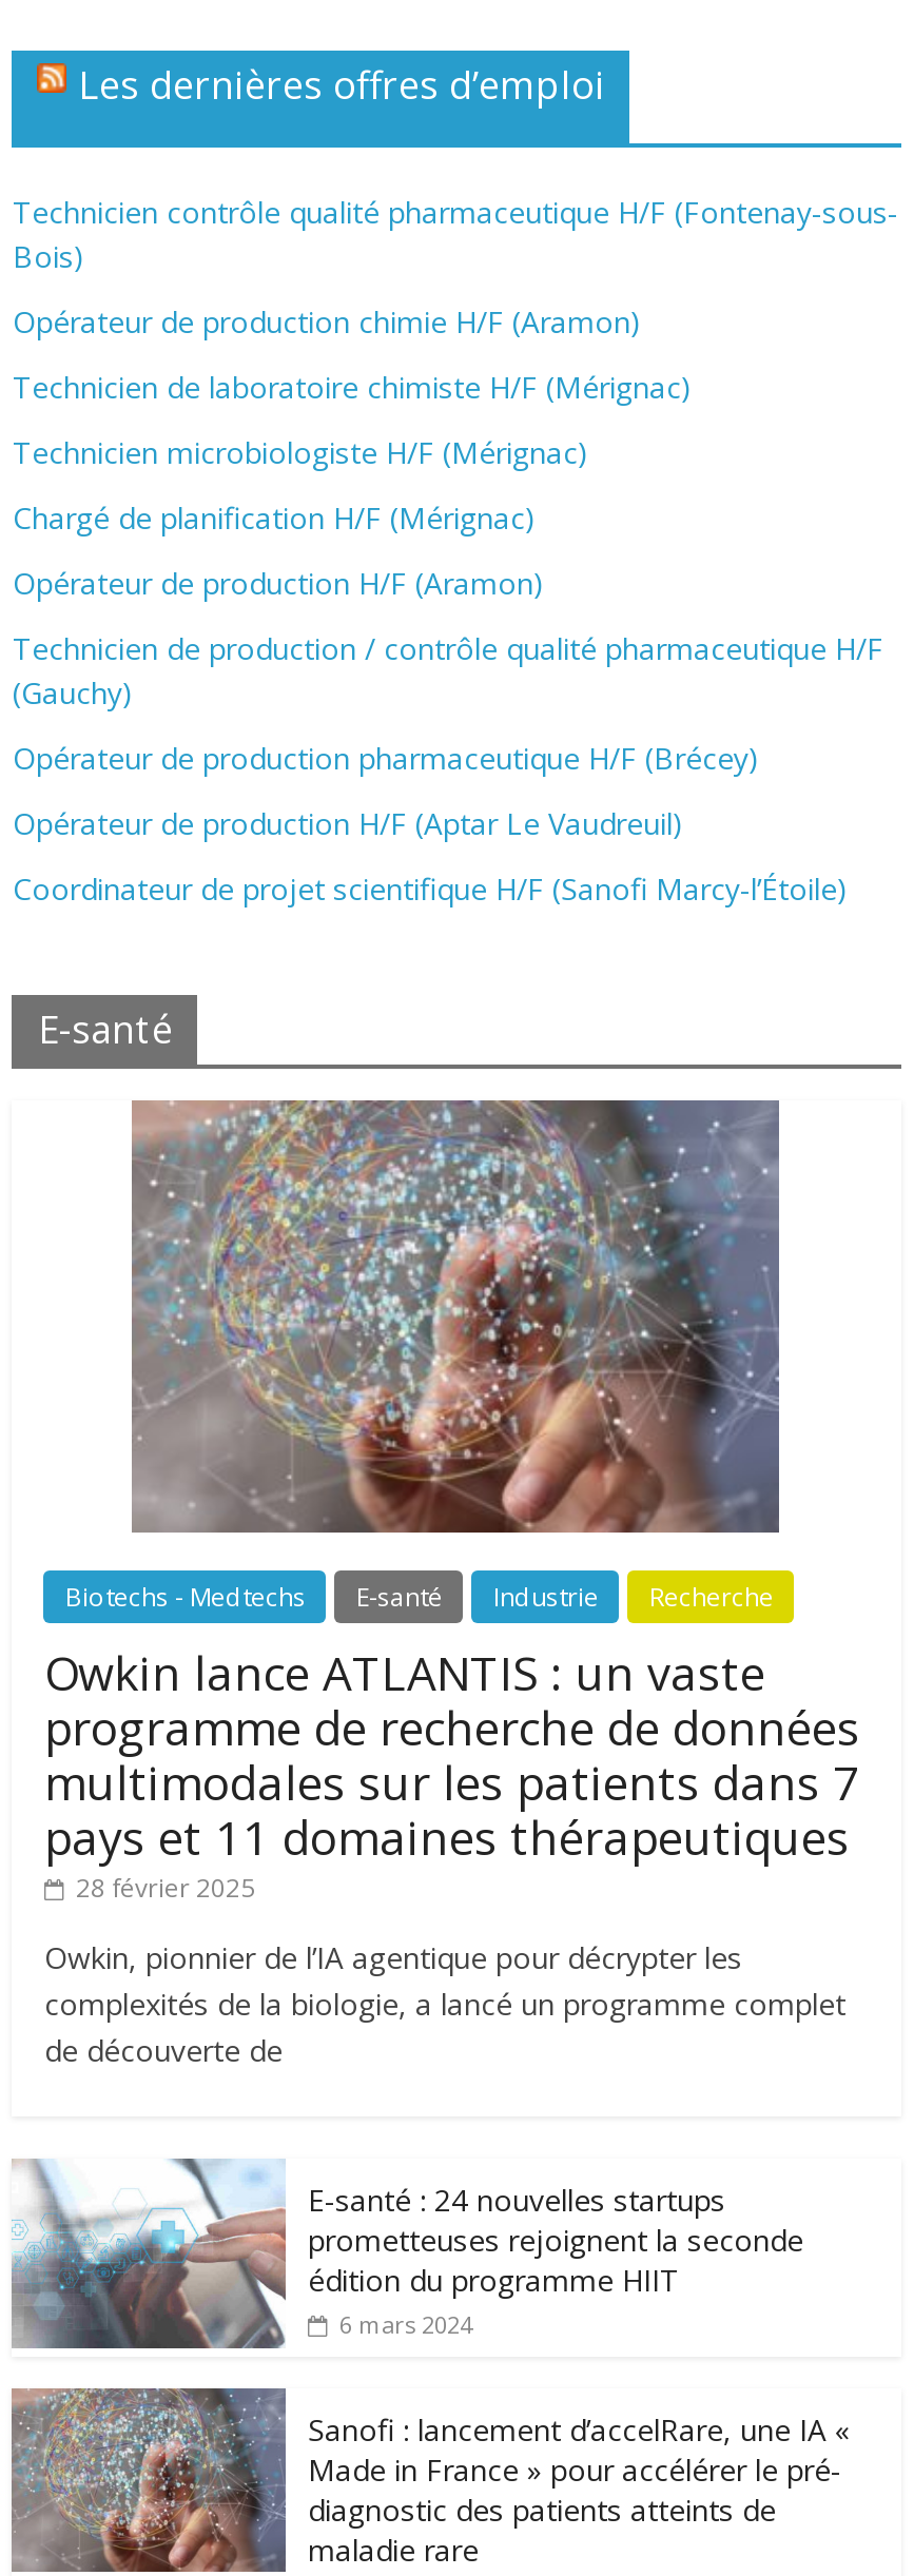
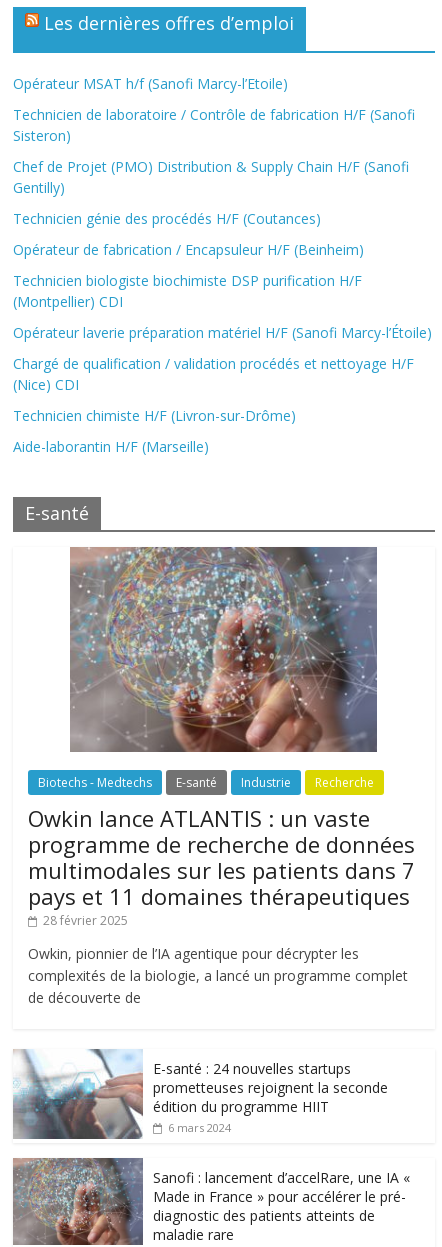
- Technicien contrôle qualité pharmaceutique H/F (Fontenay-sous-
- Bois)
+ Opérateur MSAT h/f (Sanofi Marcy-l’Etoile)

- Opérateur de production chimie H/F (Aramon)
+ Technicien de laboratoire / Contrôle de fabrication H/F (Sanofi
+ Sisteron)

- Technicien de laboratoire chimiste H/F (Mérignac)
+ Chef de Projet (PMO) Distribution & Supply Chain H/F (Sanofi
+ Gentilly)

- Technicien microbiologiste H/F (Mérignac)
+ Technicien génie des procédés H/F (Coutances)

- Chargé de planification H/F (Mérignac)
+ Opérateur de fabrication / Encapsuleur H/F (Beinheim)

- Opérateur de production H/F (Aramon)
+ Technicien biologiste biochimiste DSP purification H/F
+ (Montpellier) CDI

- Technicien de production / contrôle qualité pharmaceutique H/F
- (Gauchy)
+ Opérateur laverie préparation matériel H/F (Sanofi Marcy-l’Étoile)

- Opérateur de production pharmaceutique H/F (Brécey)
+ Chargé de qualification / validation procédés et nettoyage H/F
+ (Nice) CDI

- Opérateur de production H/F (Aptar Le Vaudreuil)
+ Technicien chimiste H/F (Livron-sur-Drôme)

- Coordinateur de projet scientifique H/F (Sanofi Marcy-l’Étoile)
+ Aide-laborantin H/F (Marseille)
